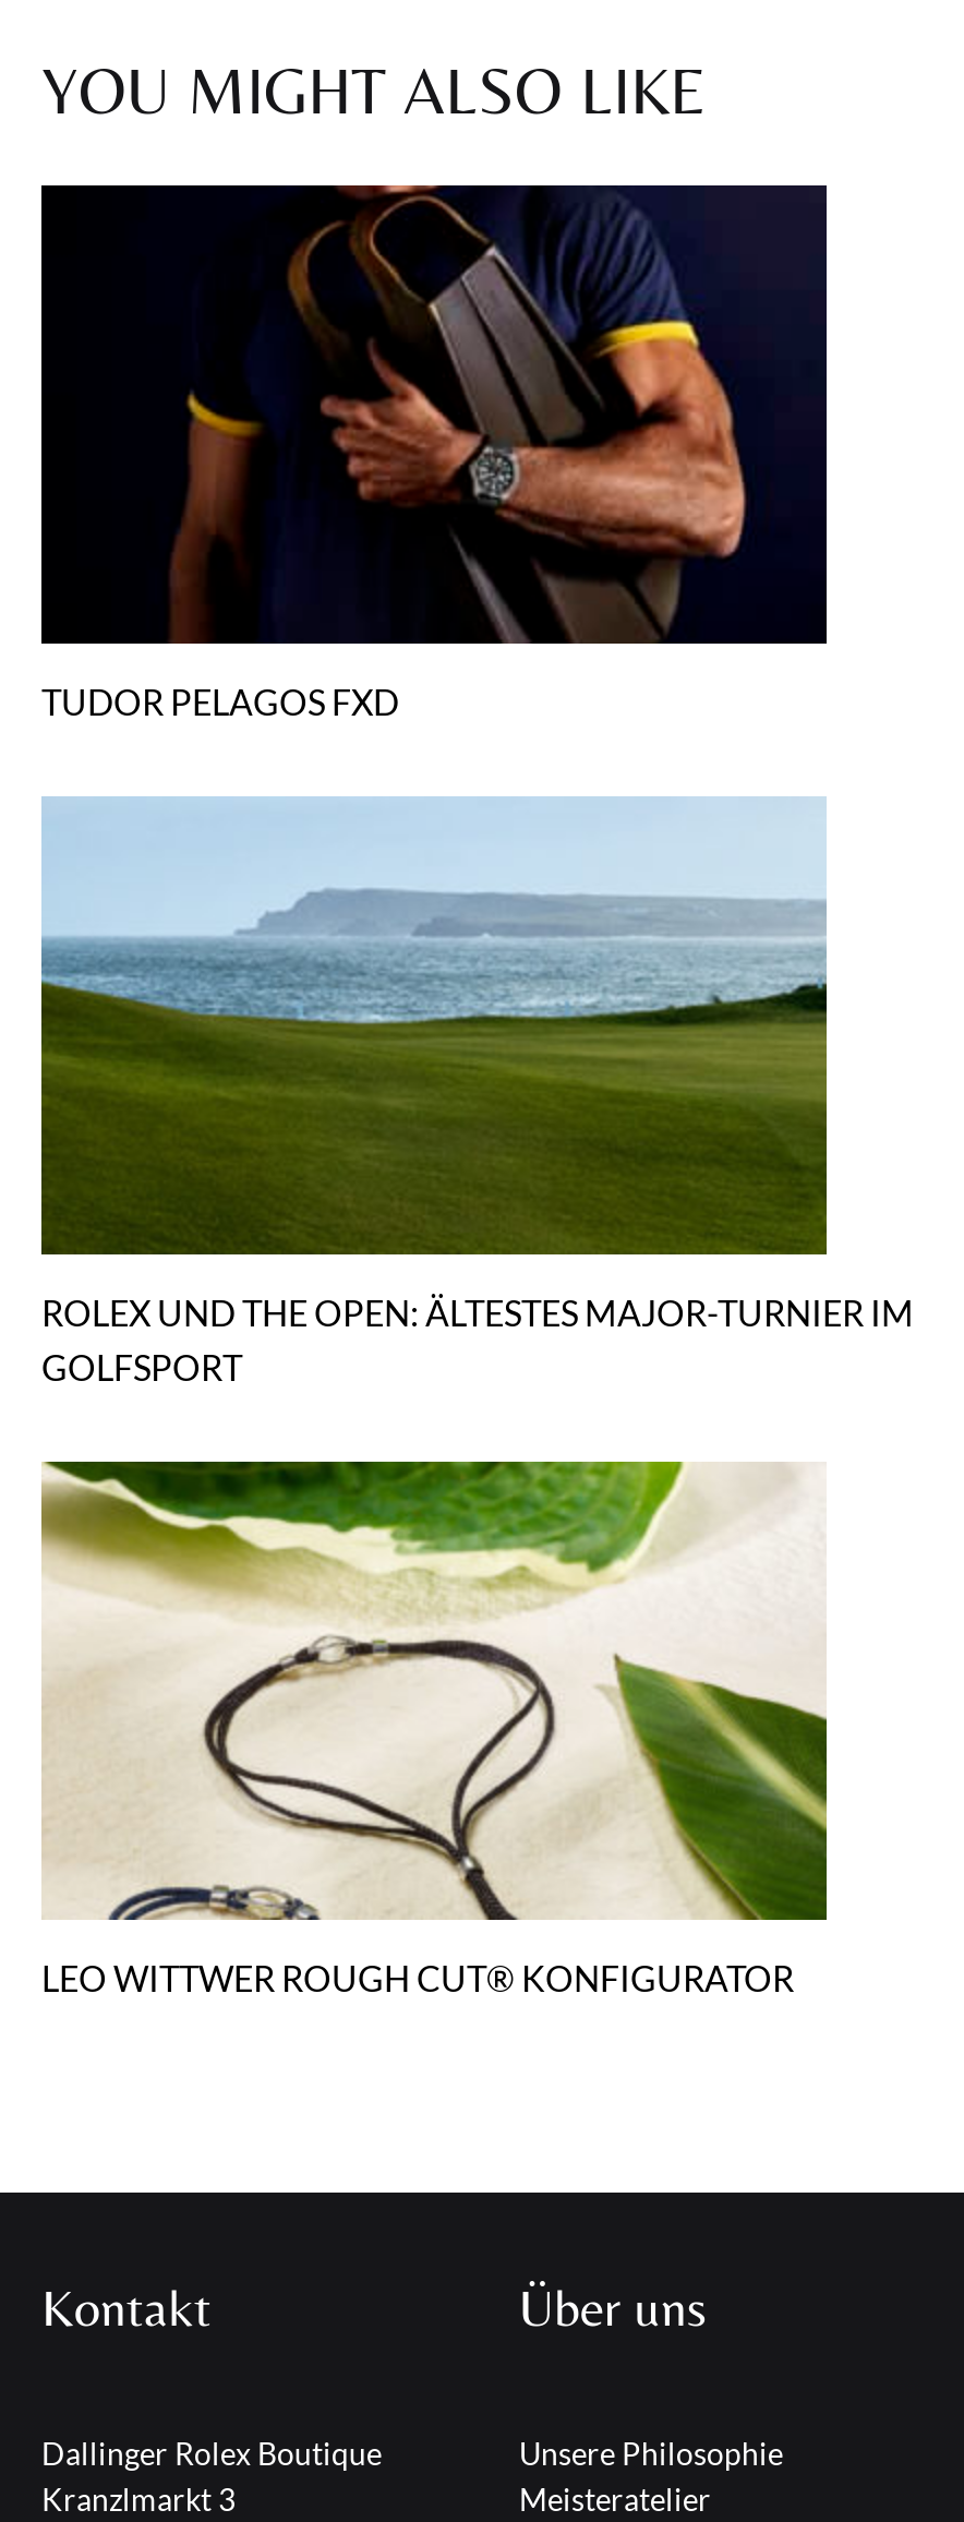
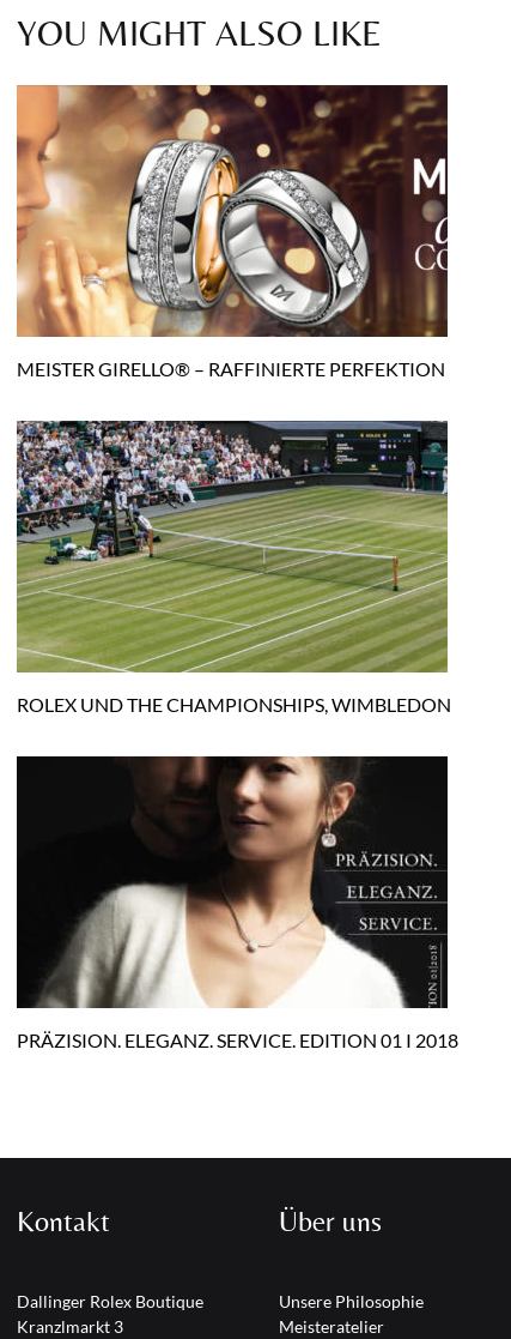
- [image]
- TUDOR PELAGOS FXD
+ [image]
+ MEISTER GIRELLO® – RAFFINIERTE PERFEKTION

- [image]
- ROLEX UND THE OPEN: ÄLTESTES MAJOR-TURNIER IM
- GOLFSPORT
+ [image]
+ ROLEX UND THE CHAMPIONSHIPS, WIMBLEDON

- [image]
- LEO WITTWER ROUGH CUT® KONFIGURATOR
+ [image]
+ PRÄZISION. ELEGANZ. SERVICE. EDITION 01 I 2018
